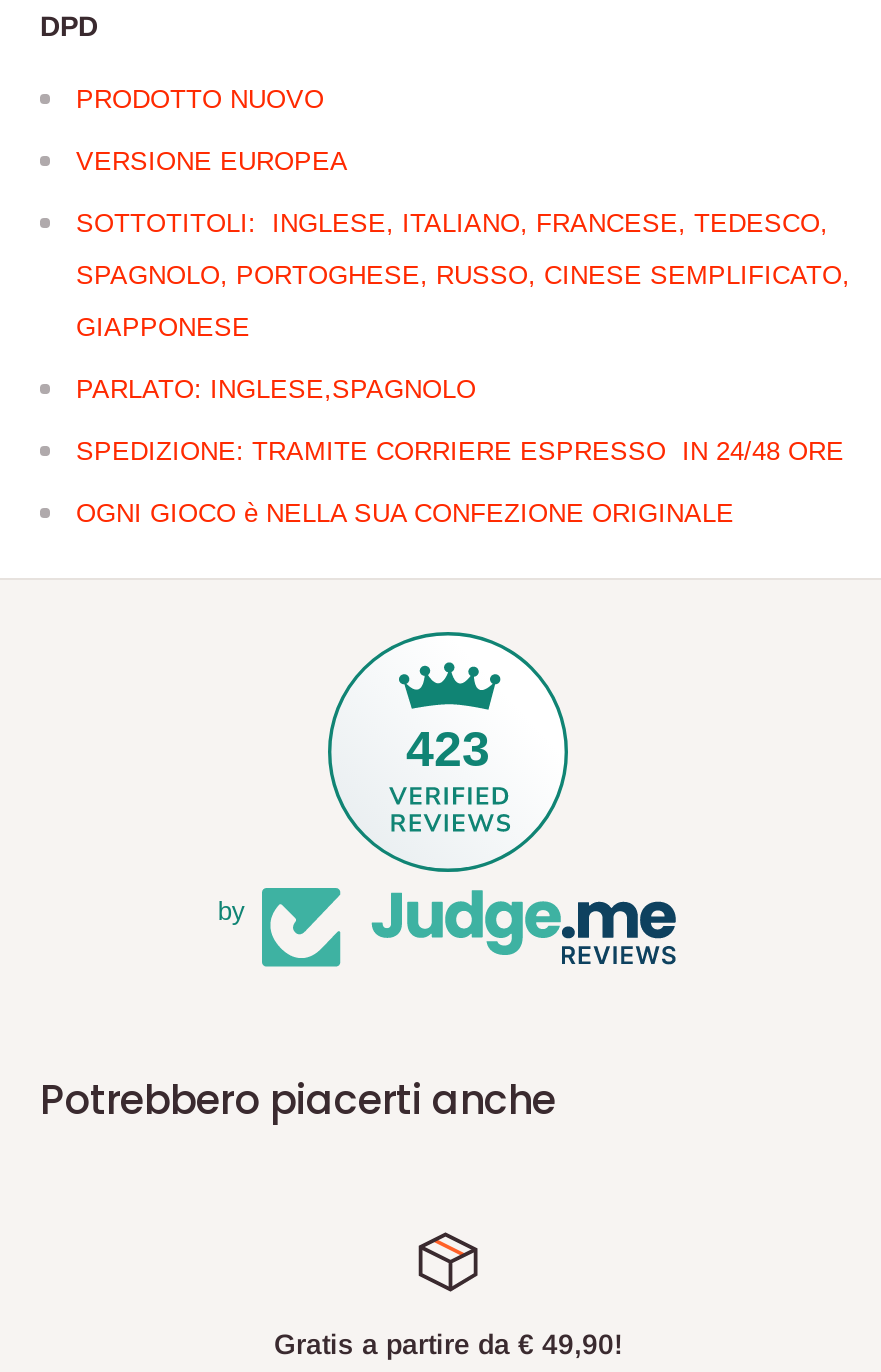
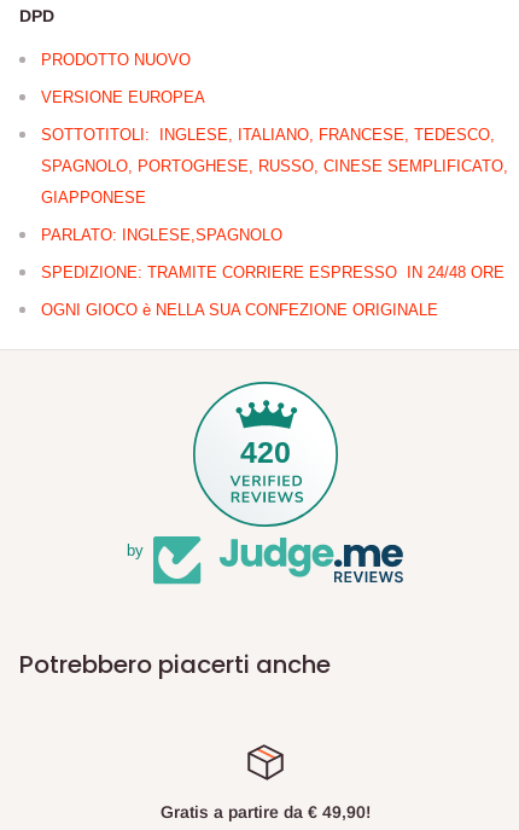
- 423
+ 420
